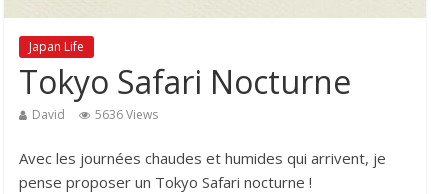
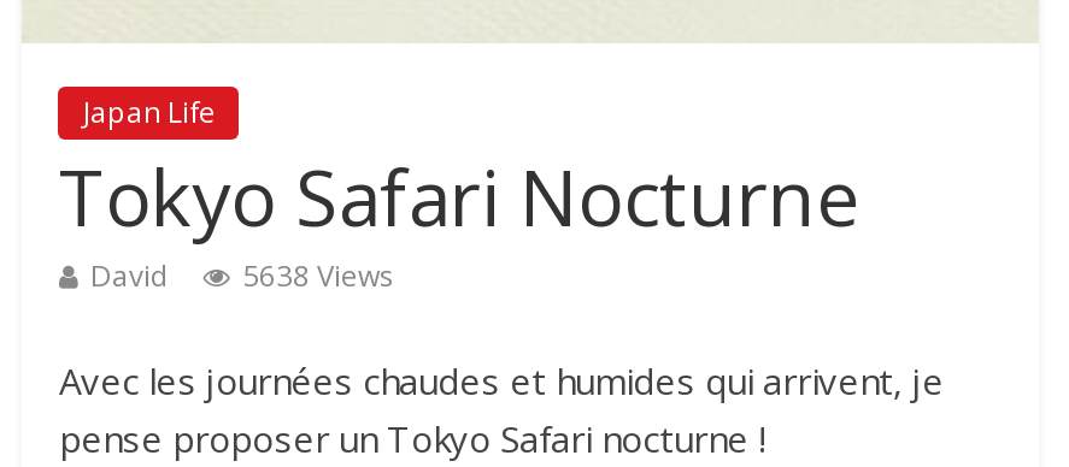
- David 5636 Views
+ David 5638 Views
